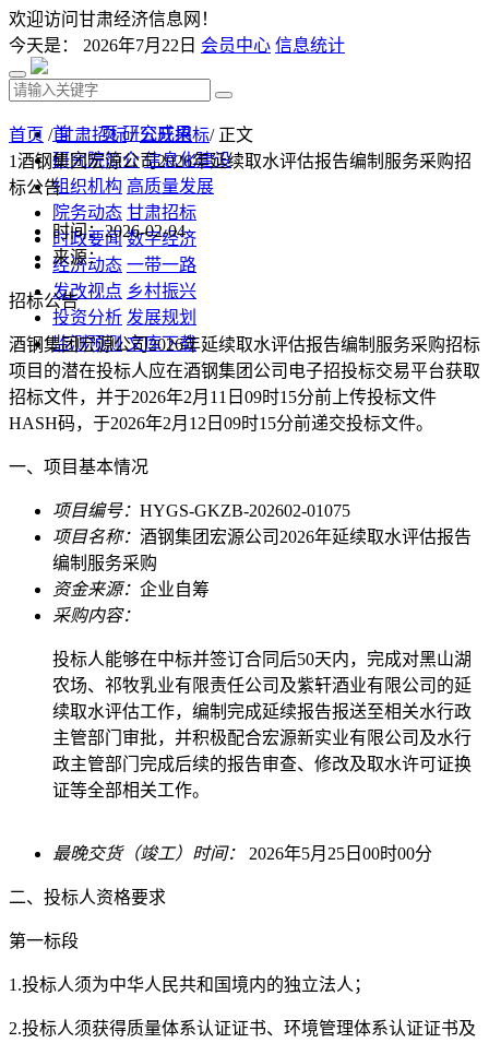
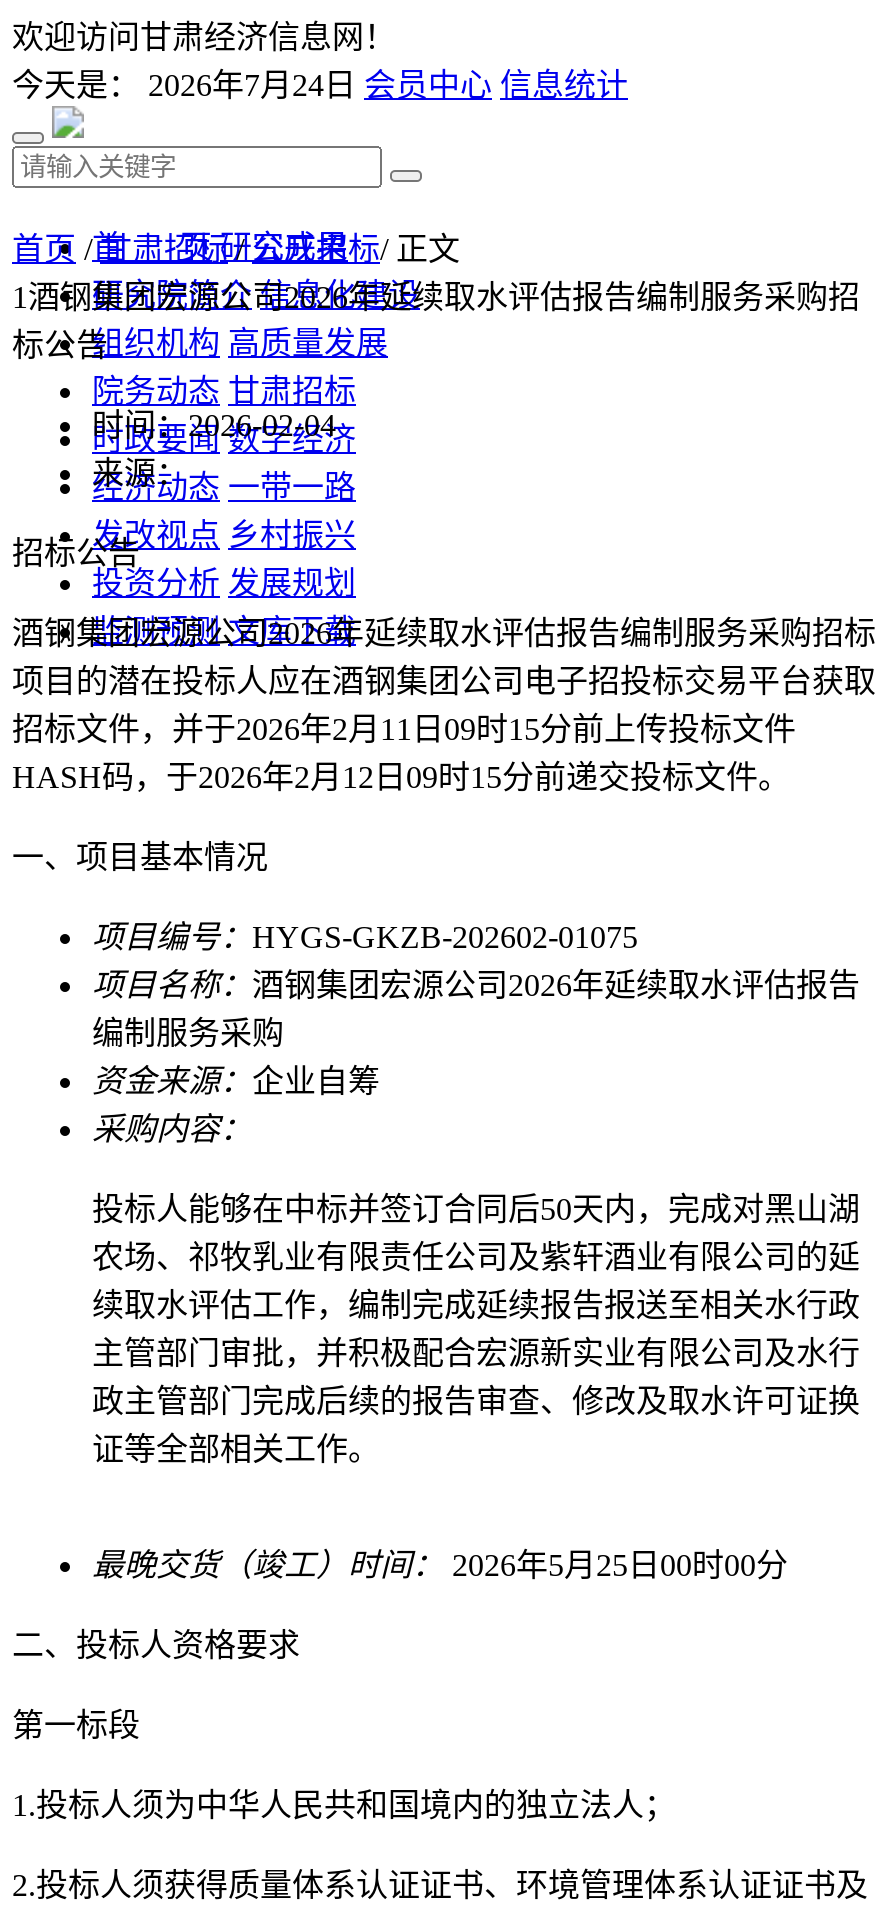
- 今天是：2026年7月22日会员中心 信息统计
+ 今天是：2026年7月24日会员中心 信息统计
